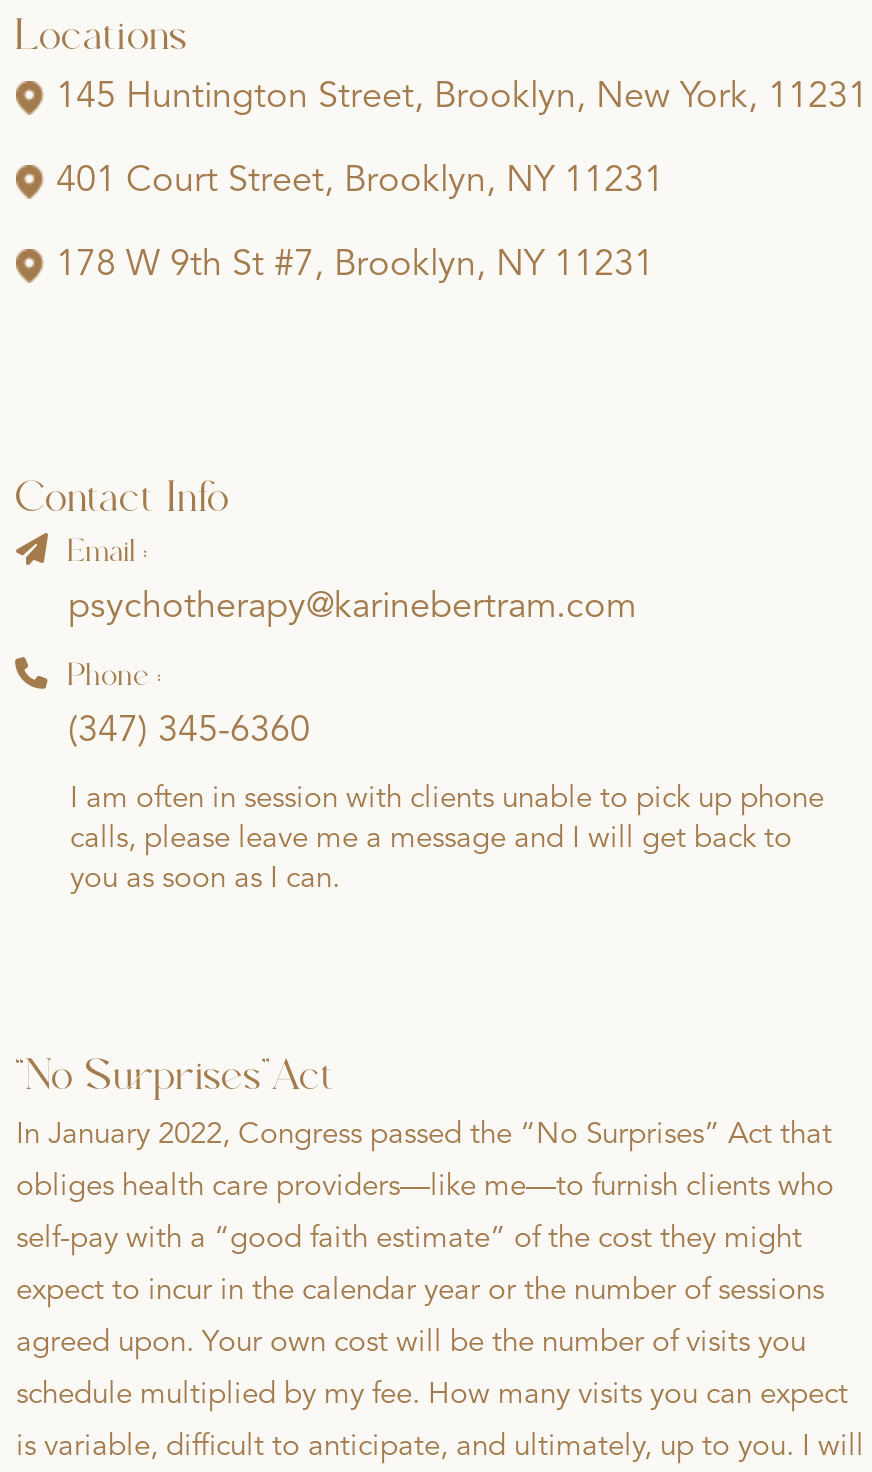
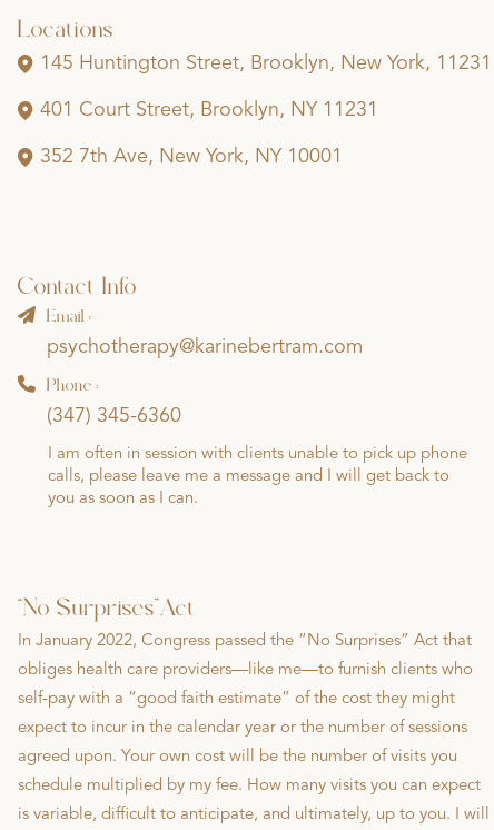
- 178 W 9th St #7, Brooklyn, NY 11231
+ 352 7th Ave, New York, NY 10001
